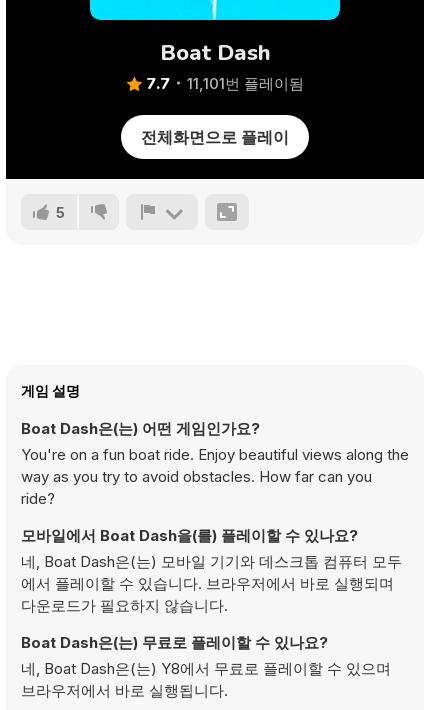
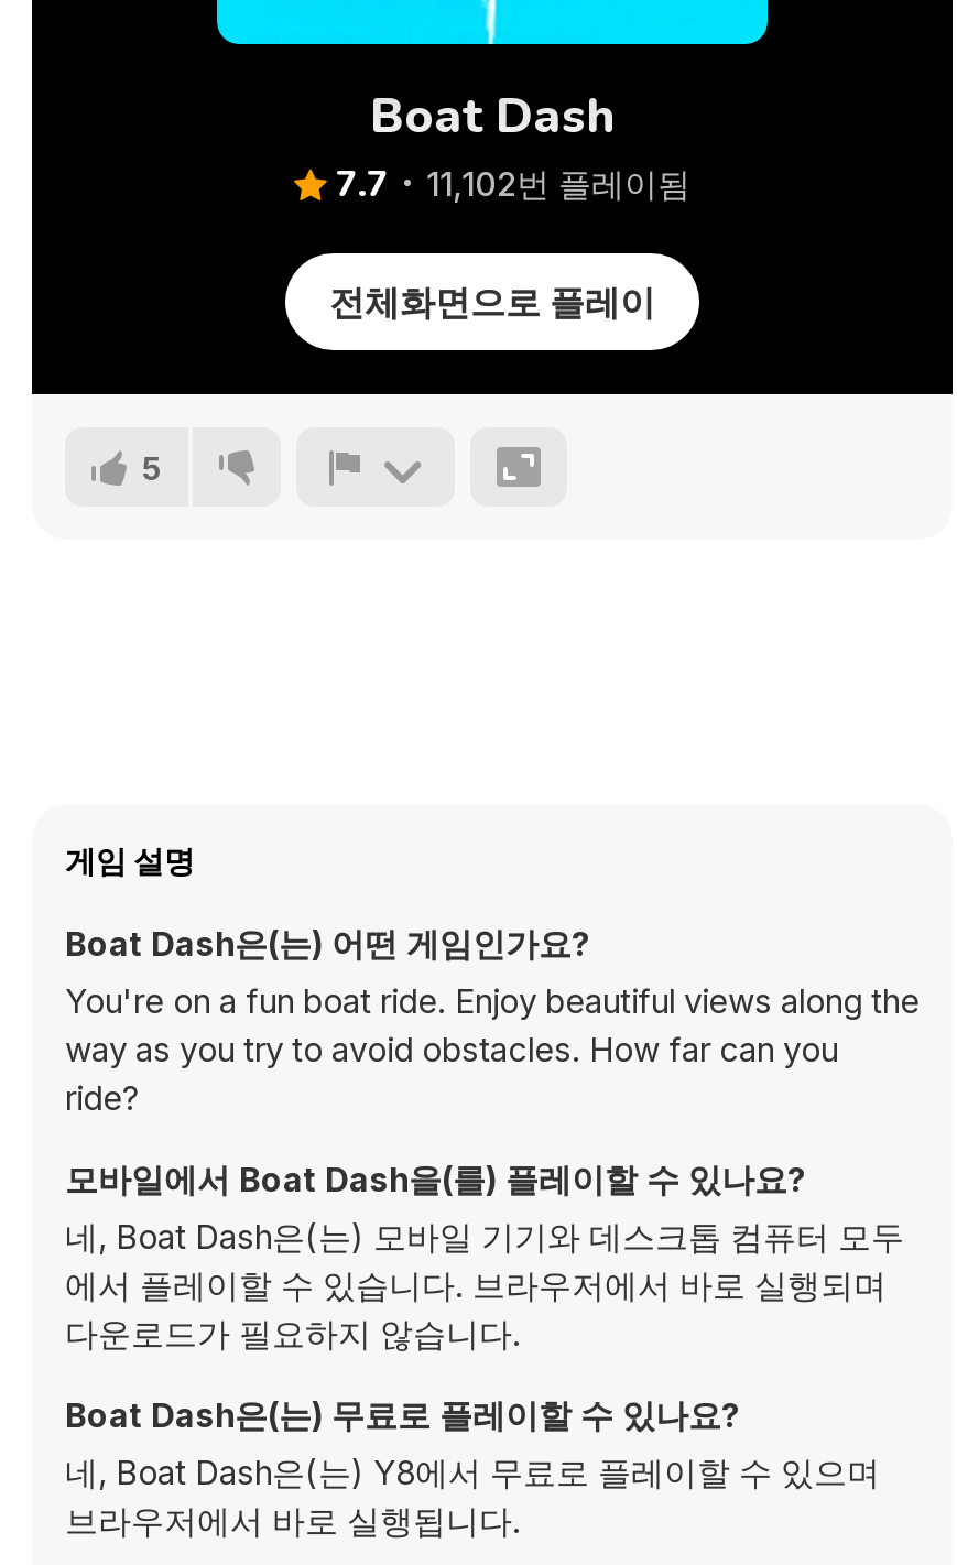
- 7.7 11,101번 플레이됨
+ 7.7 11,102번 플레이됨
